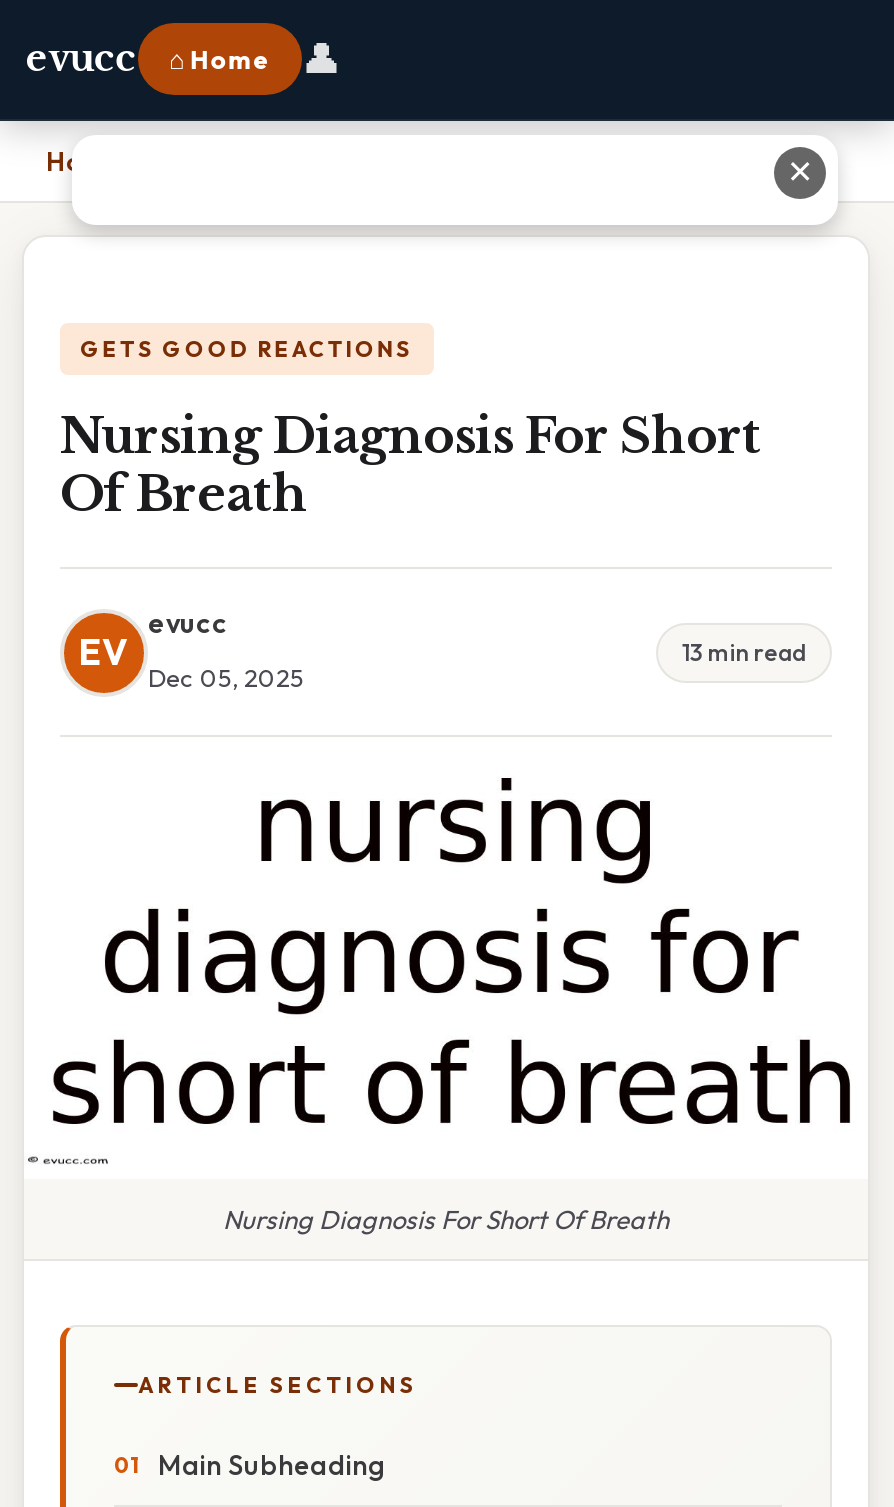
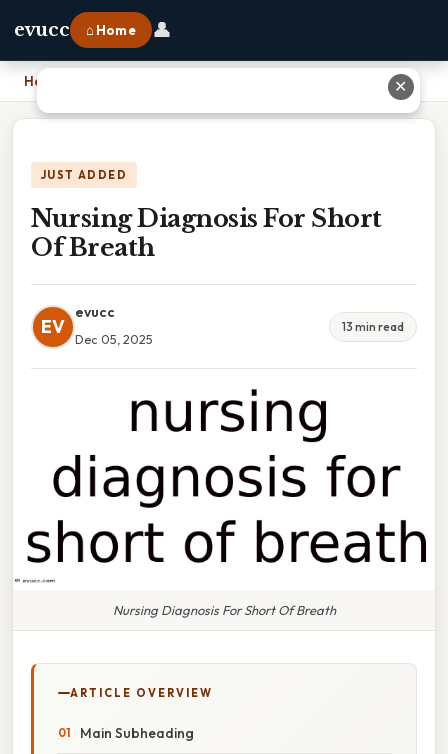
- GETS GOOD REACTIONS
+ JUST ADDED

- ARTICLE SECTIONS
+ ARTICLE OVERVIEW
